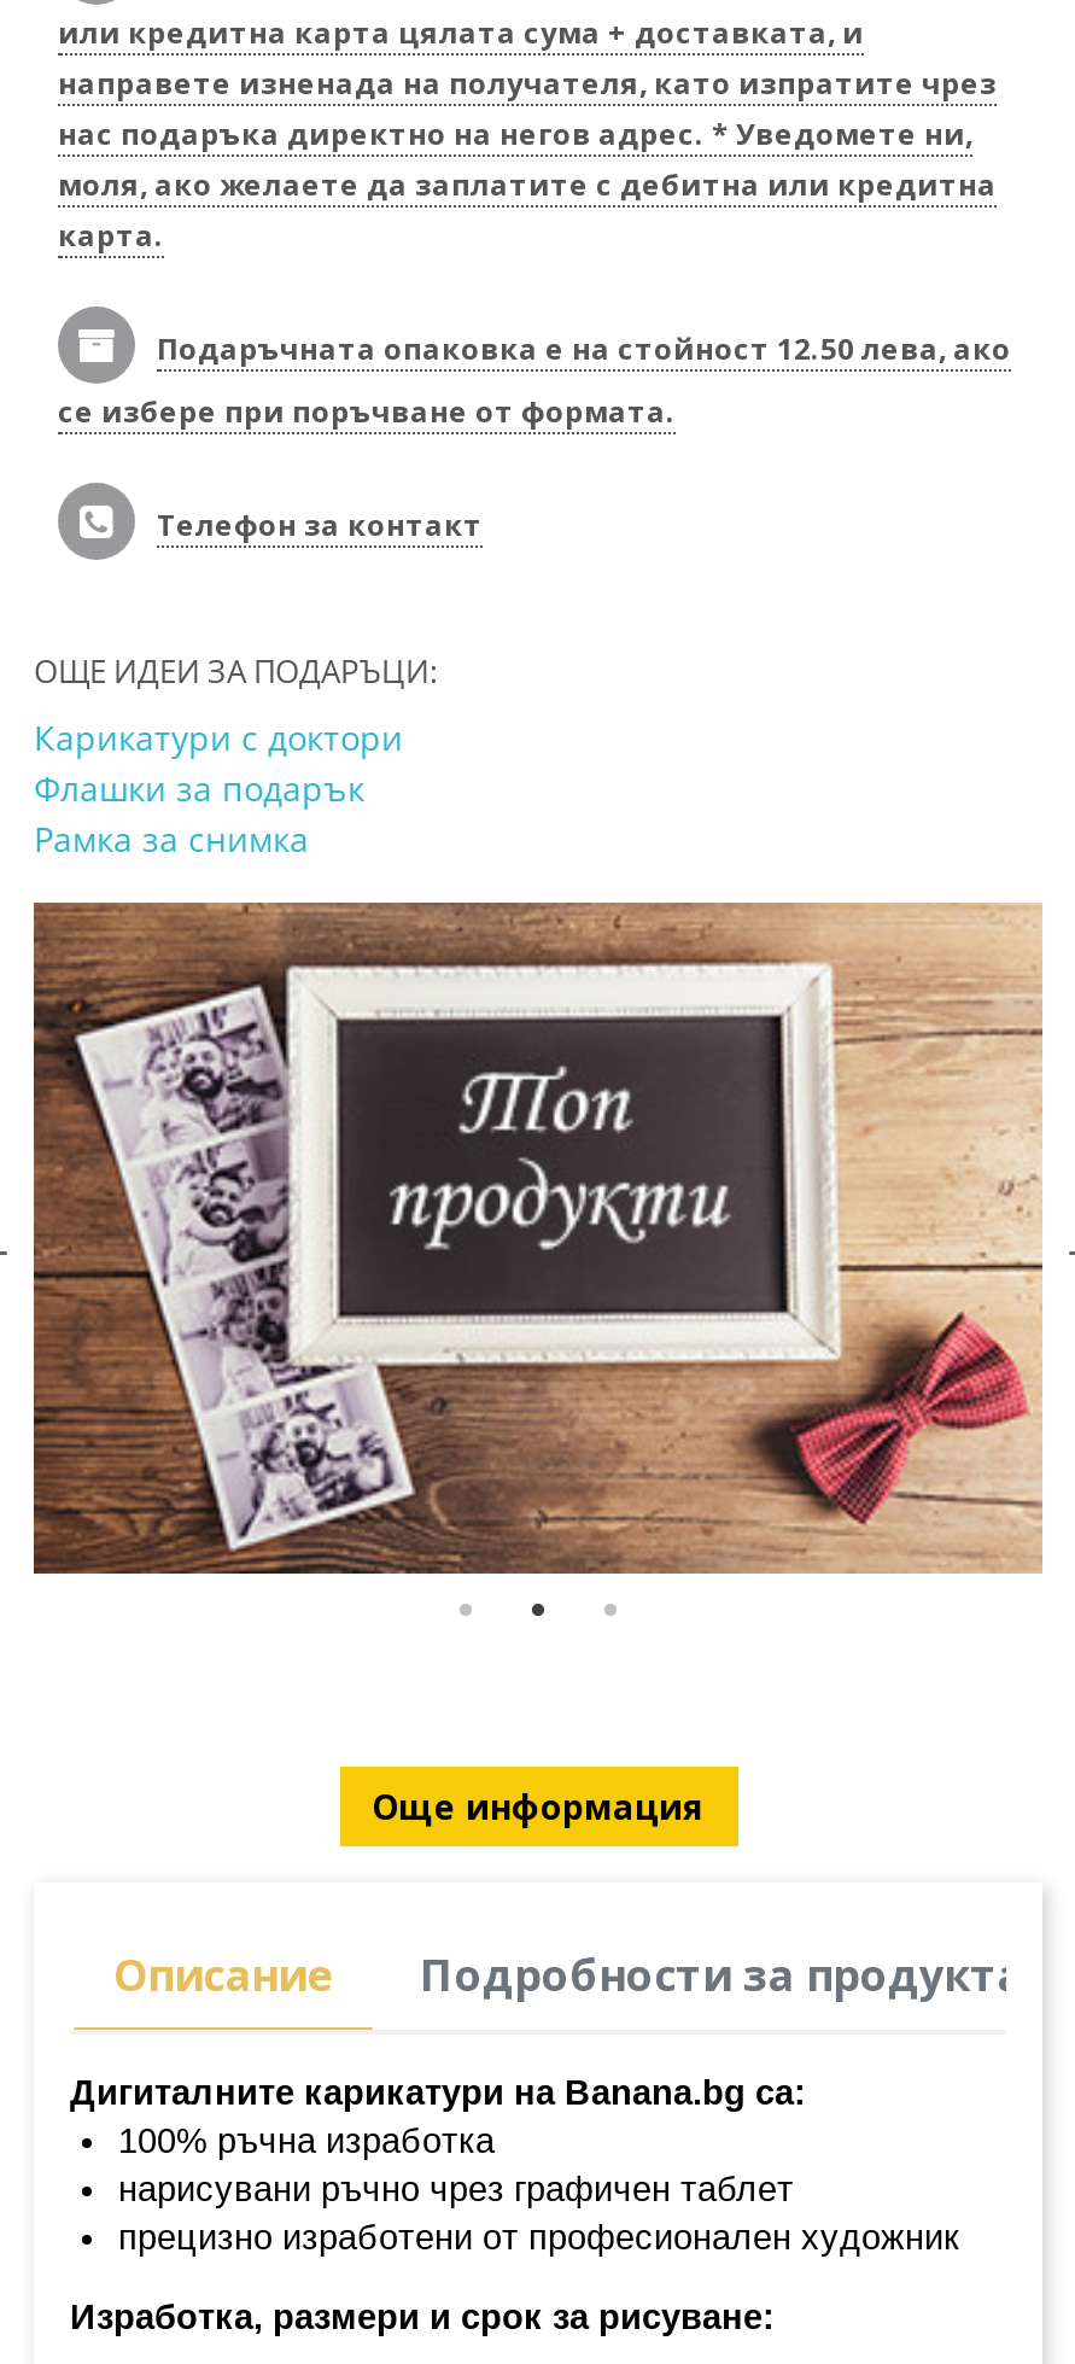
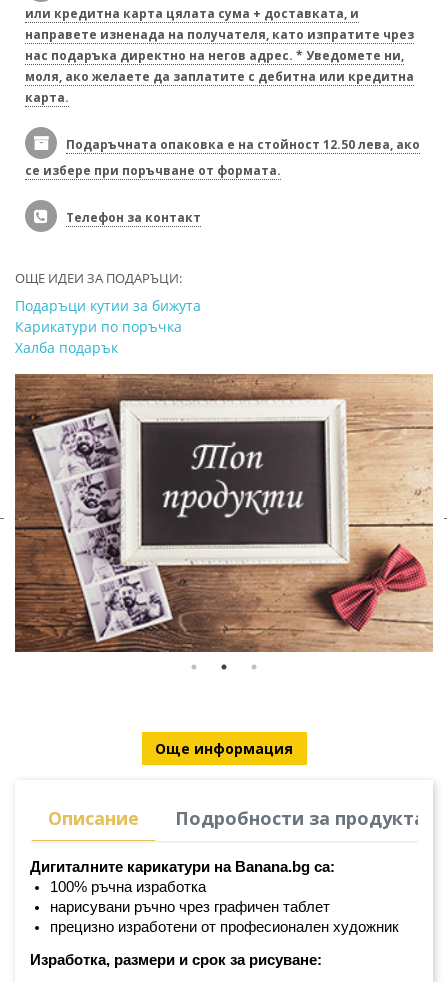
- Карикатури с доктори
- Флашки за подарък
- Рамка за снимка
+ Подаръци кутии за бижута
+ Карикатури по поръчка
+ Халба подарък
